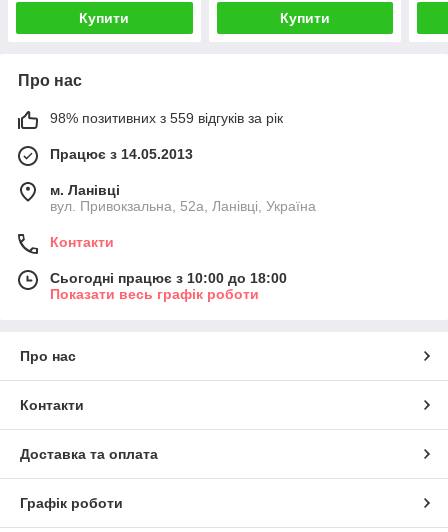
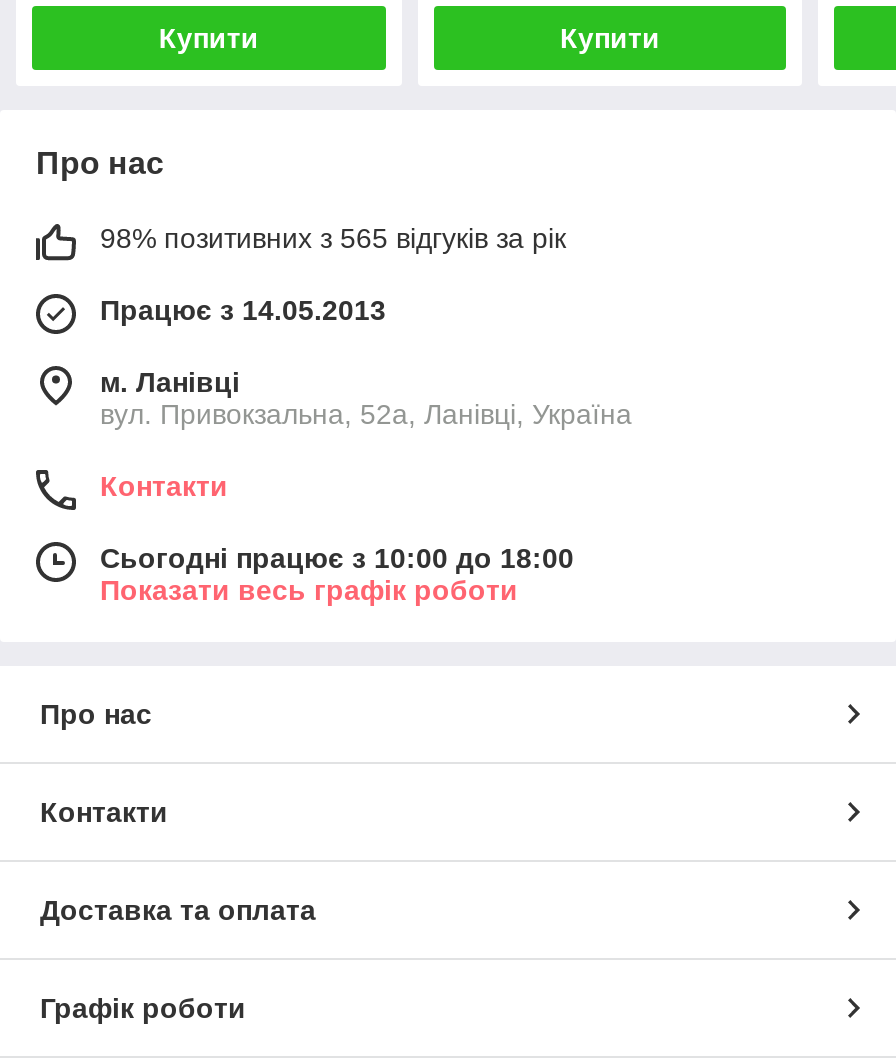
- 98% позитивних з 559 відгуків за рік
+ 98% позитивних з 565 відгуків за рік
